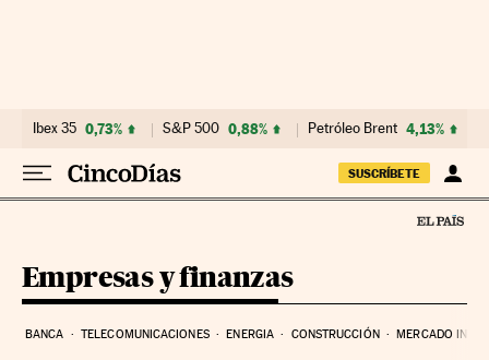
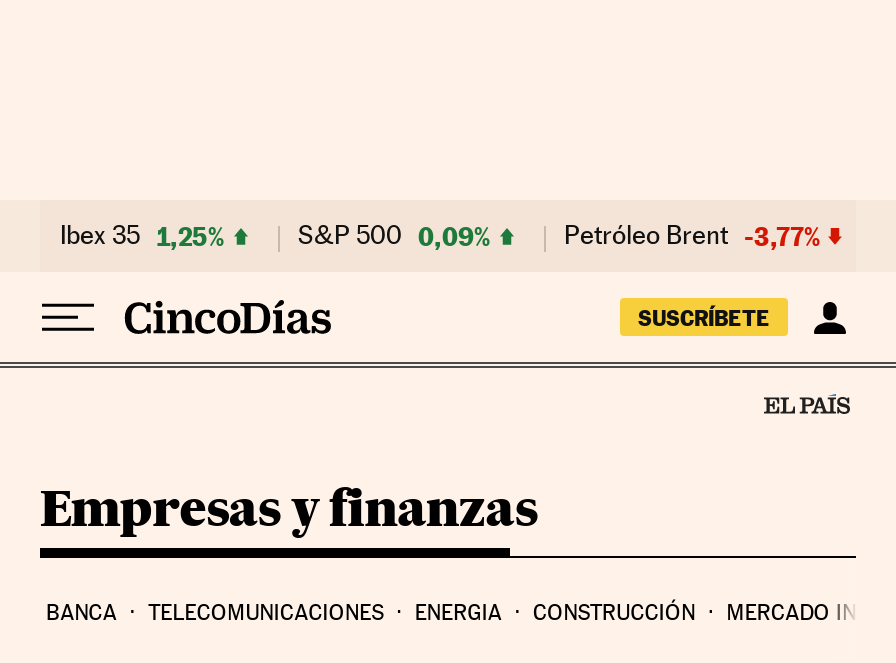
- Ibex 35 0,73%
+ Ibex 35 1,25%

- S&P 500 0,88%
+ S&P 500 0,09%

- Petróleo Brent 4,13%
+ Petróleo Brent -3,77%
